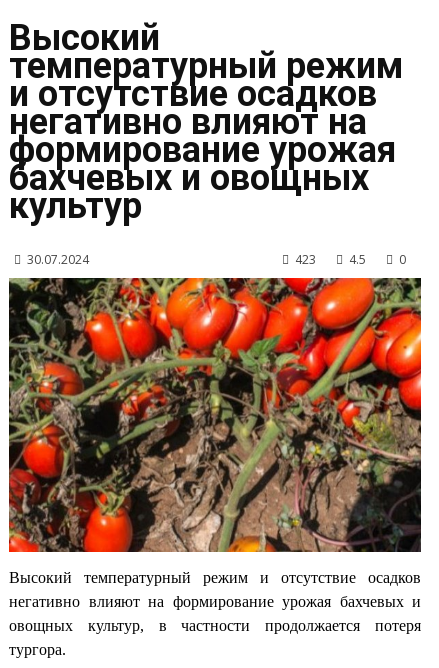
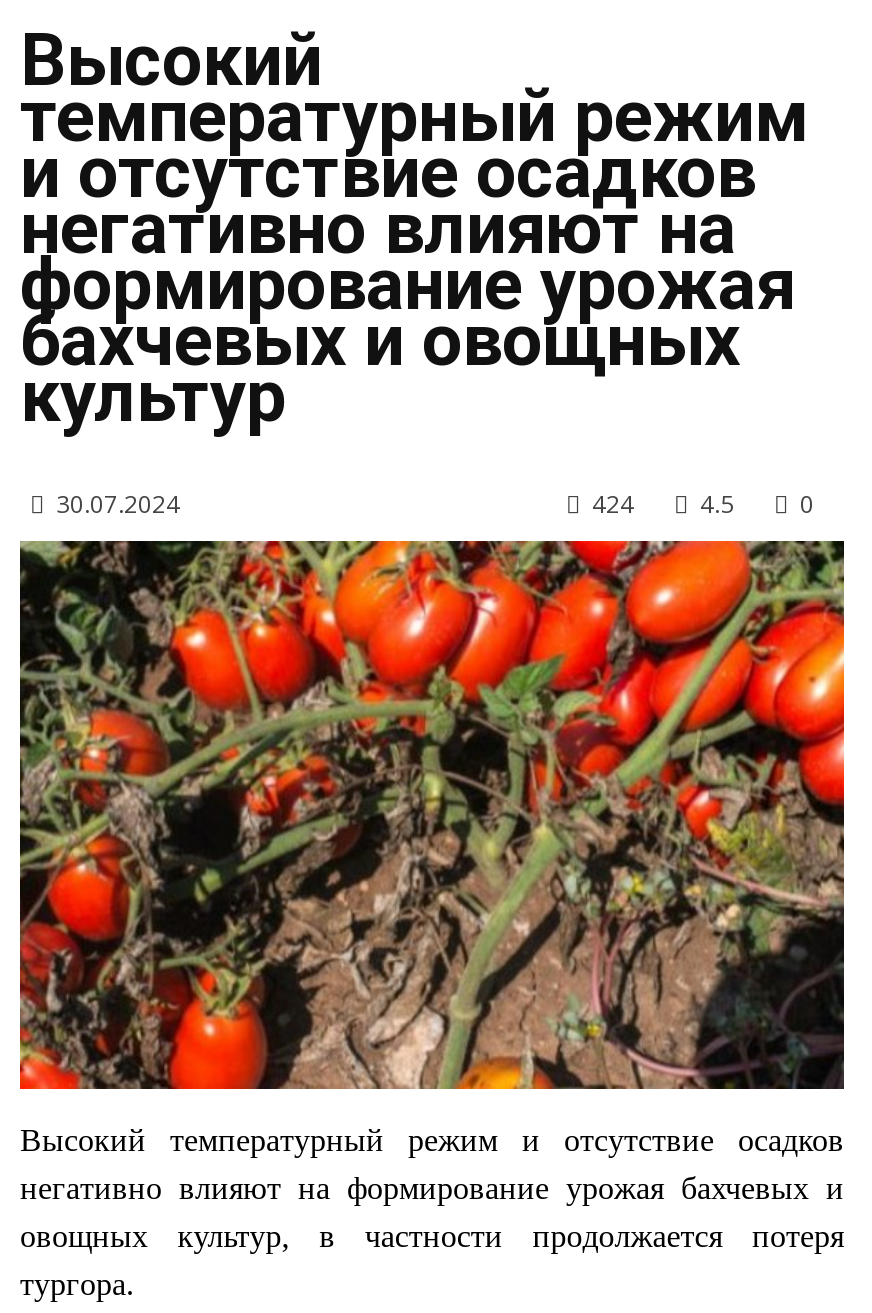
- 423 4.5 0
+ 424 4.5 0
